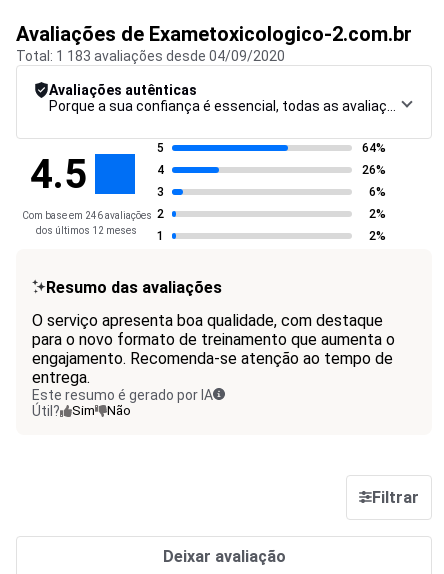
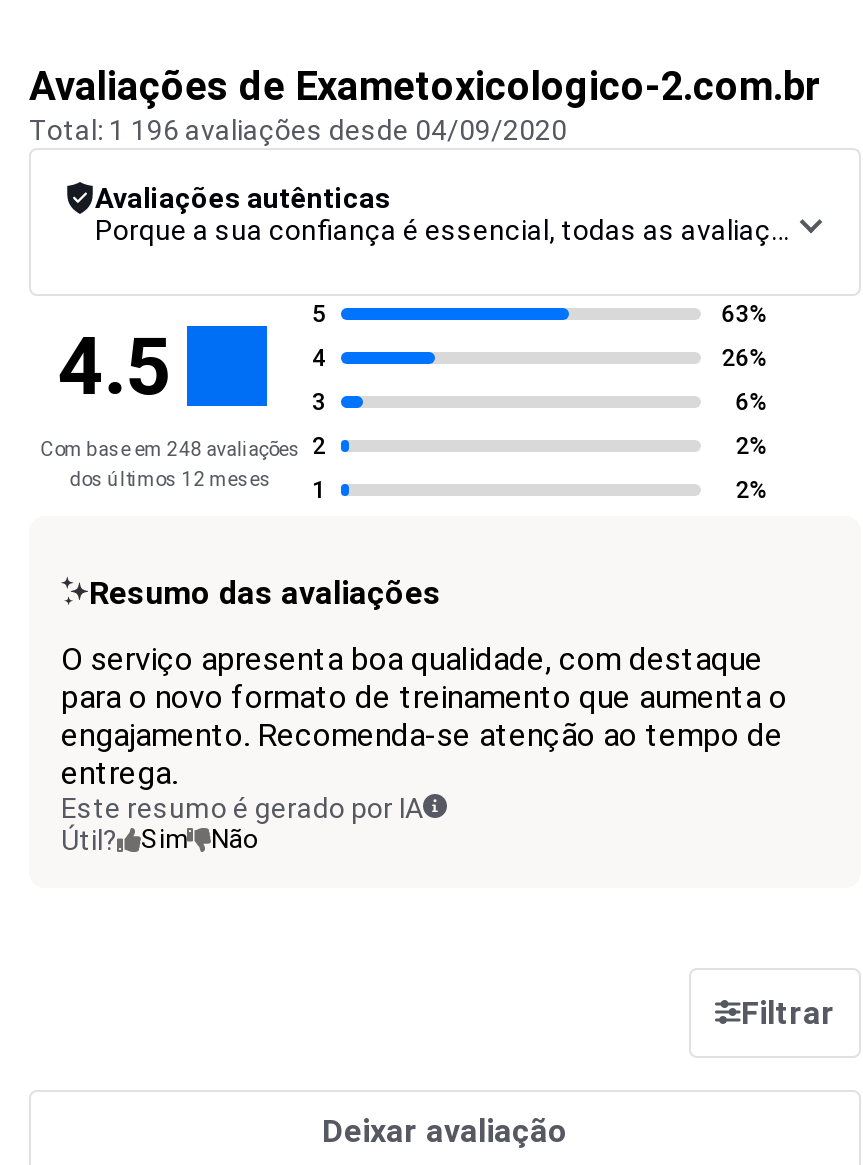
- Total: 1 183 avaliações desde 04/09/2020
+ Total: 1 196 avaliações desde 04/09/2020

- 64%
+ 63%

- Com base em 246 avaliações
+ Com base em 248 avaliações
